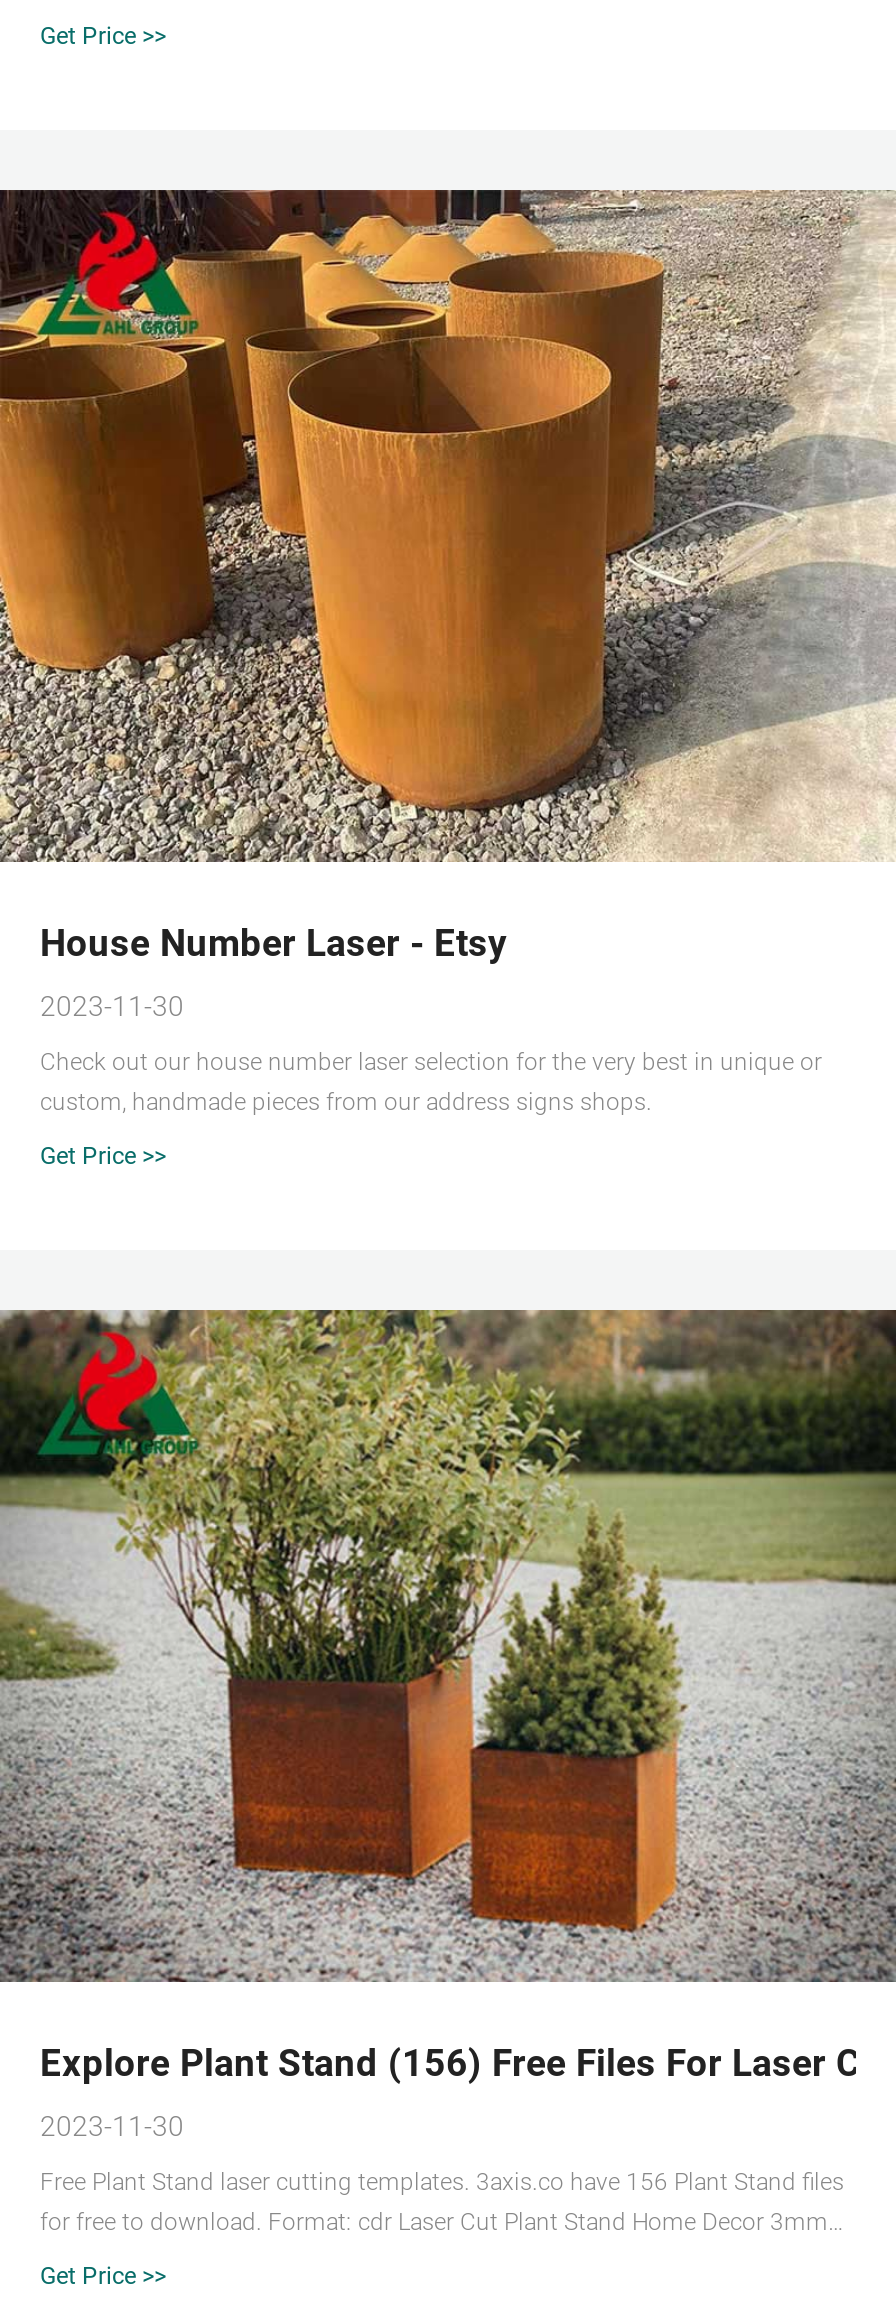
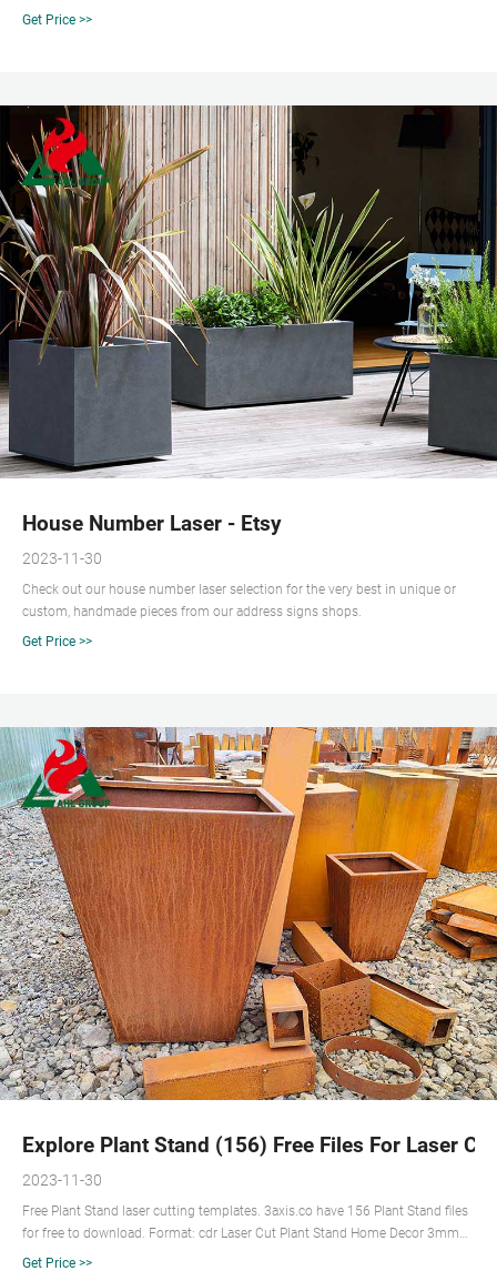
- [image]
+ [image]

- [image]
+ [image]
